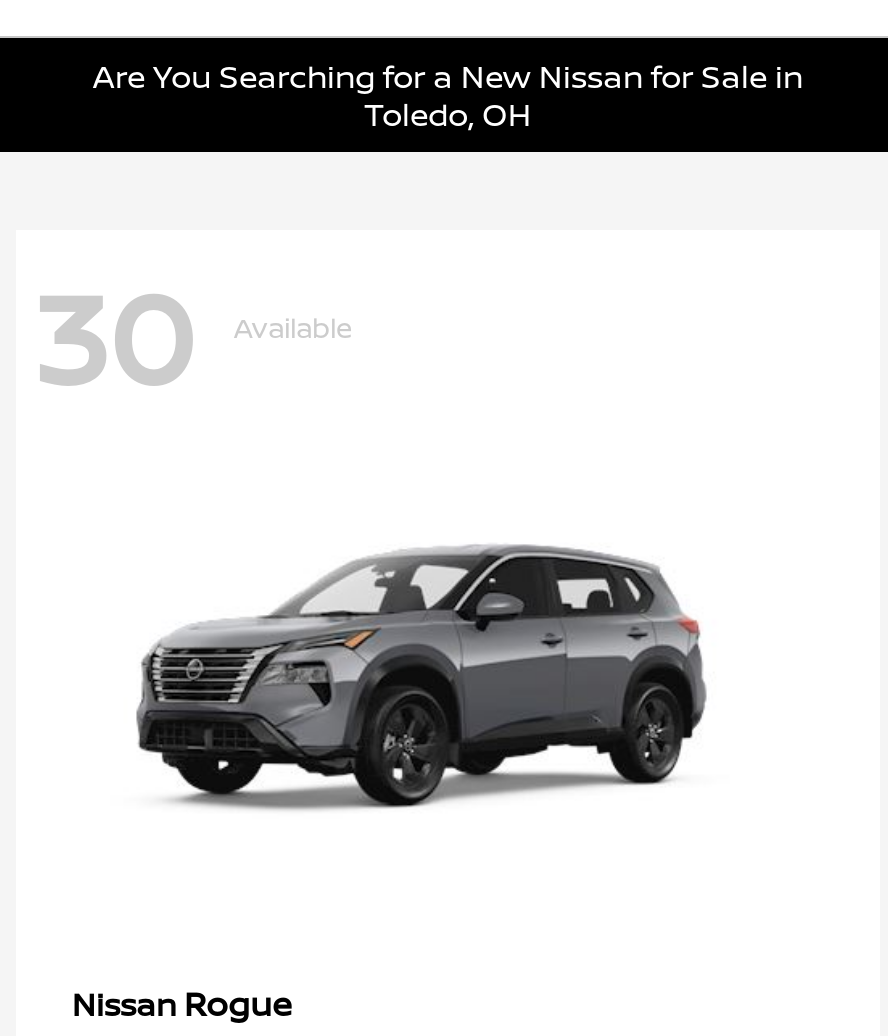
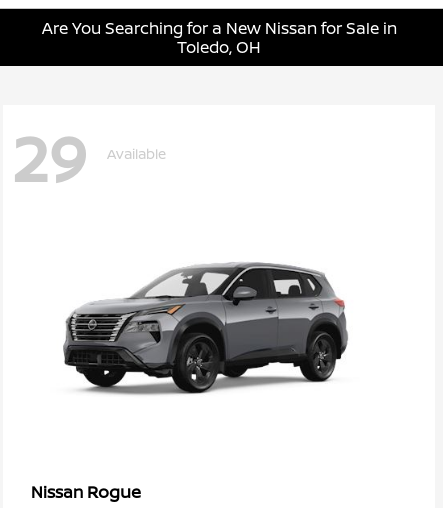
- 30 Available
+ 29 Available
